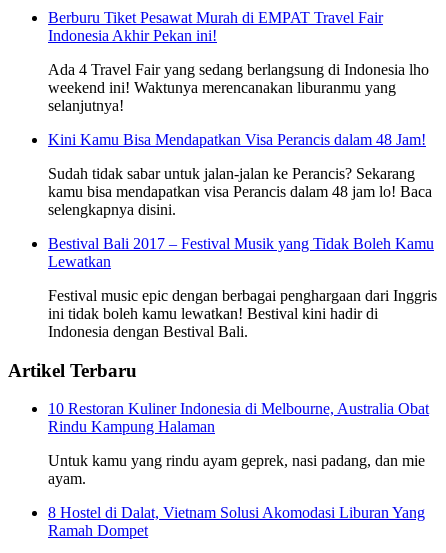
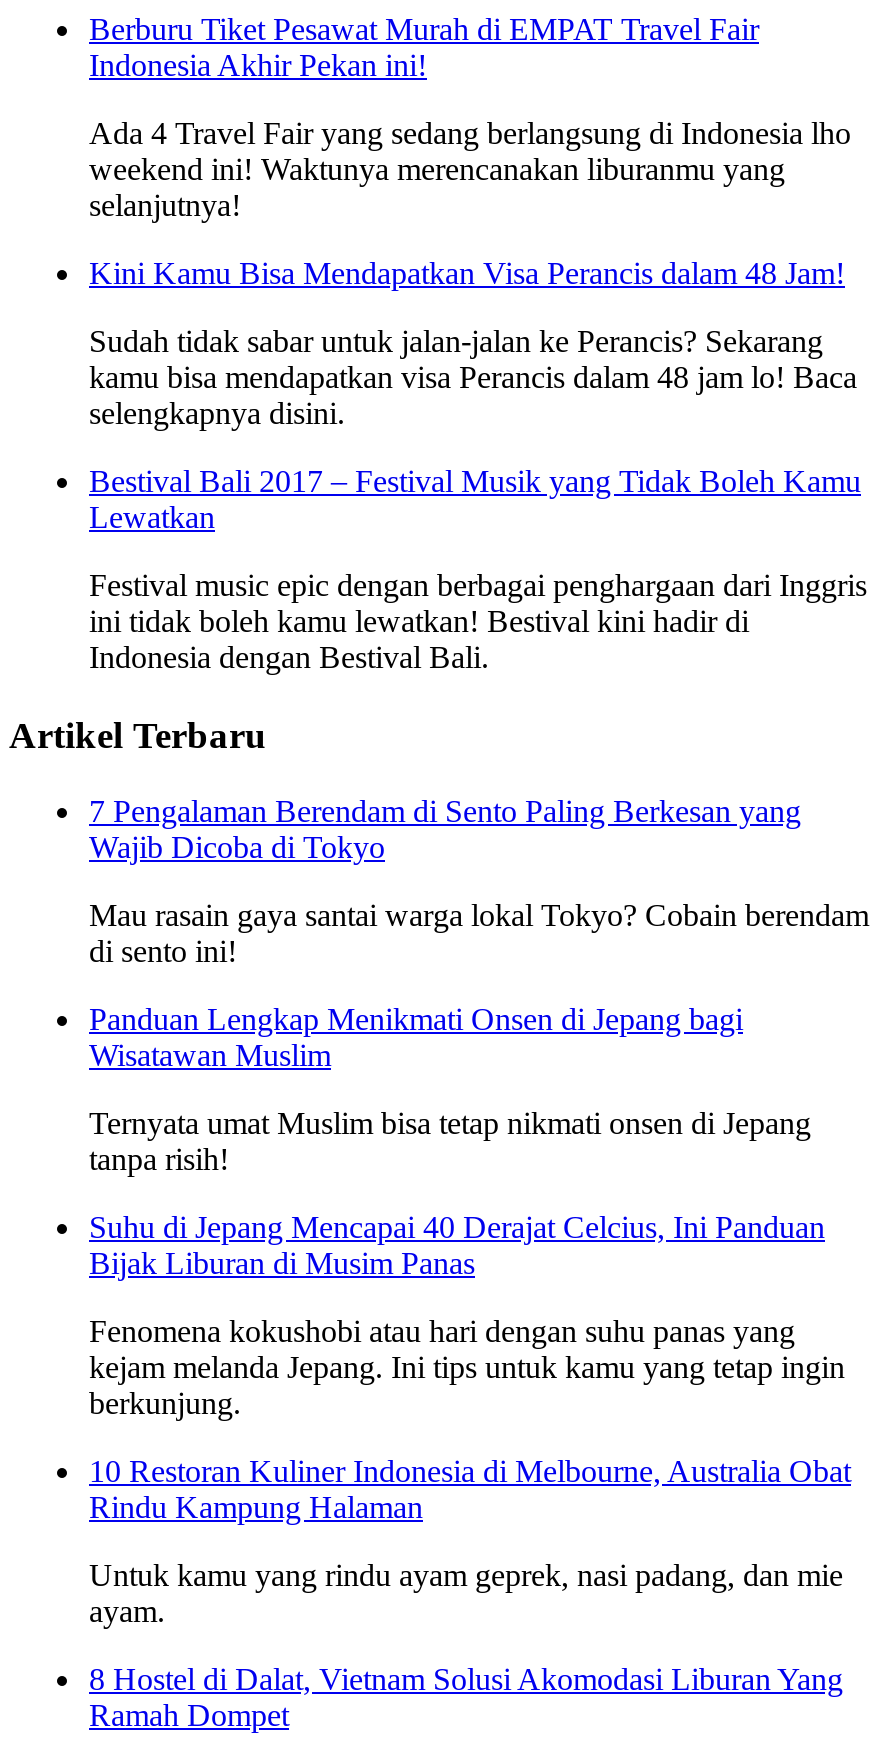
+ 7 Pengalaman Berendam di Sento Paling Berkesan yang
+ Wajib Dicoba di Tokyo
+ Mau rasain gaya santai warga lokal Tokyo? Cobain berendam
+ di sento ini!
+ Panduan Lengkap Menikmati Onsen di Jepang bagi
+ Wisatawan Muslim
+ Ternyata umat Muslim bisa tetap nikmati onsen di Jepang
+ tanpa risih!
+ Suhu di Jepang Mencapai 40 Derajat Celcius, Ini Panduan
+ Bijak Liburan di Musim Panas
+ Fenomena kokushobi atau hari dengan suhu panas yang
+ kejam melanda Jepang. Ini tips untuk kamu yang tetap ingin
+ berkunjung.
